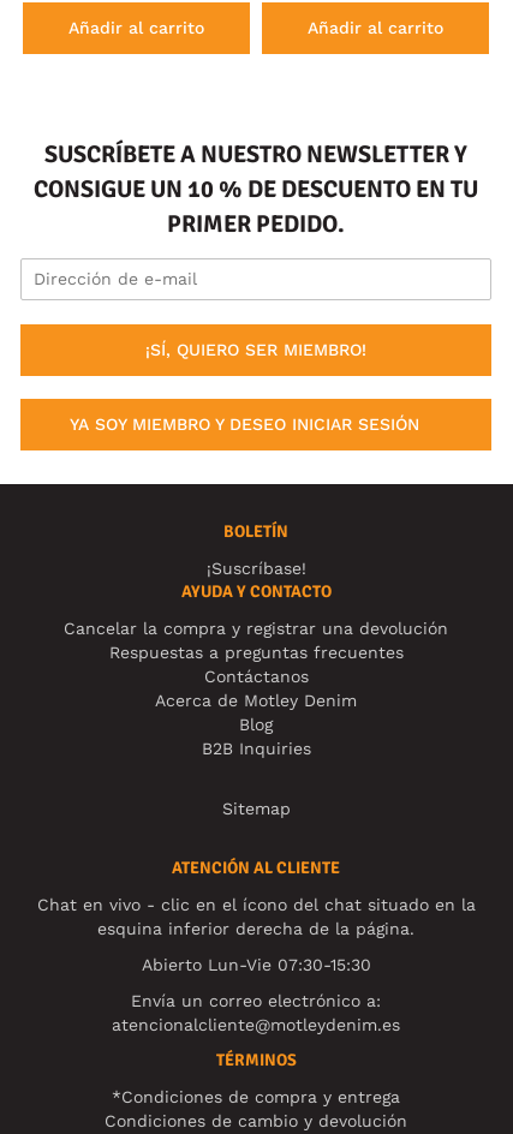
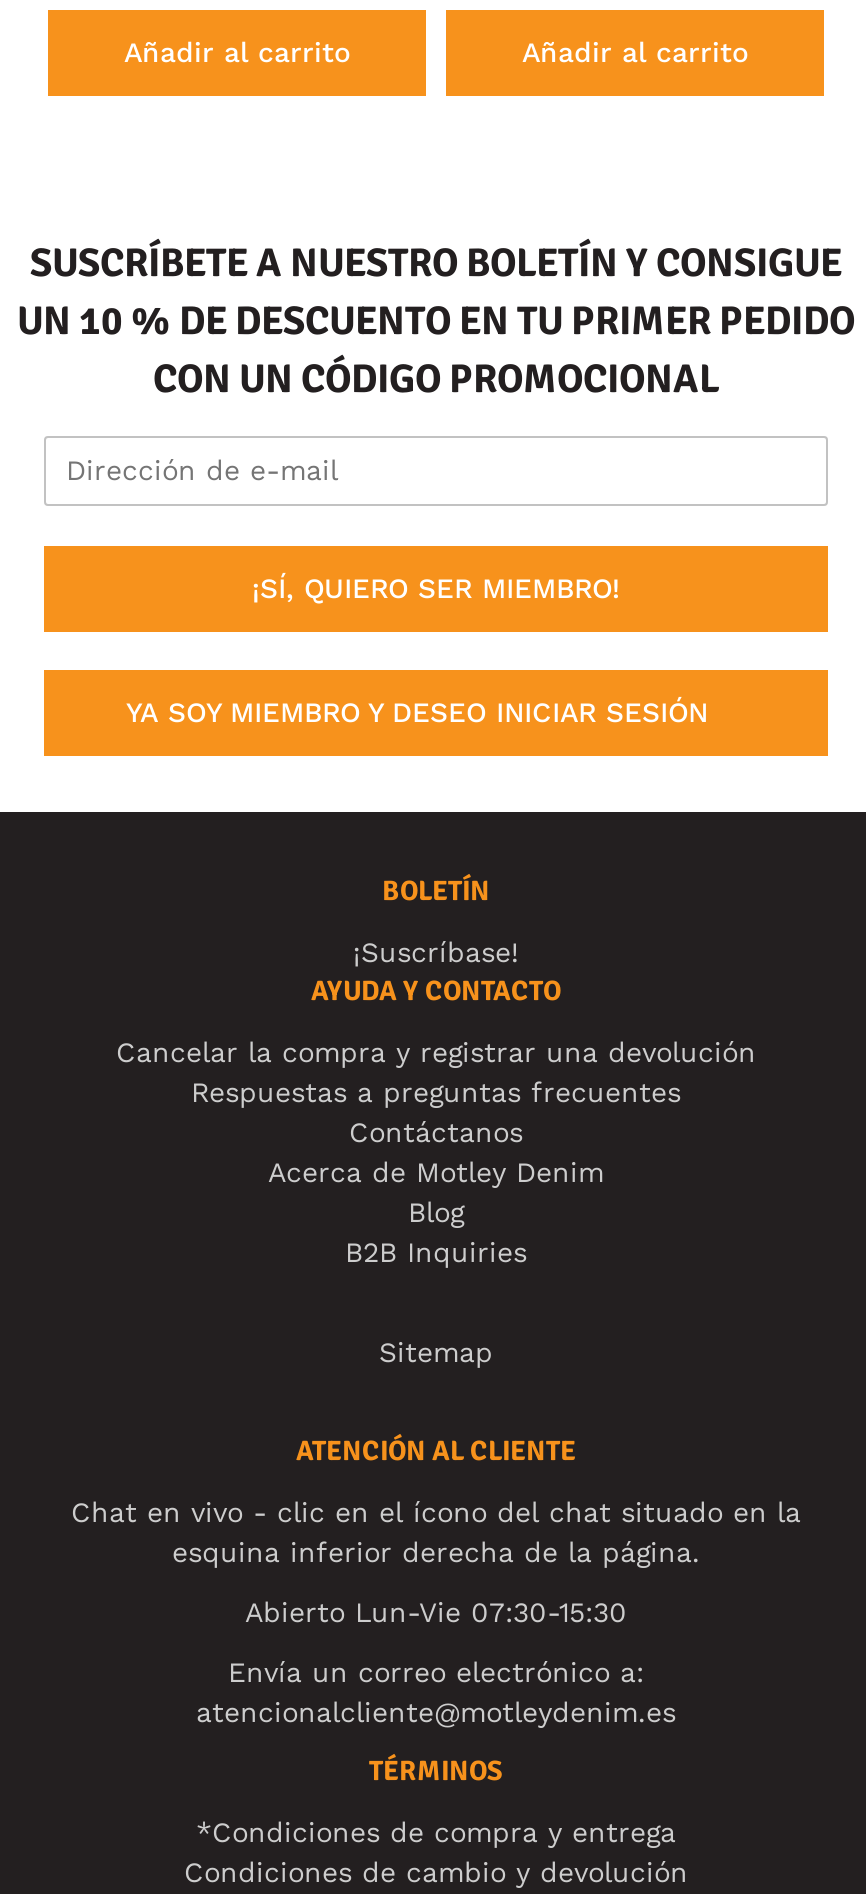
- SUSCRÍBETE A NUESTRO NEWSLETTER Y
- CONSIGUE UN 10 % DE DESCUENTO EN TU
- PRIMER PEDIDO.
+ SUSCRÍBETE A NUESTRO BOLETÍN Y CONSIGUE
+ UN 10 % DE DESCUENTO EN TU PRIMER PEDIDO
+ CON UN CÓDIGO PROMOCIONAL
